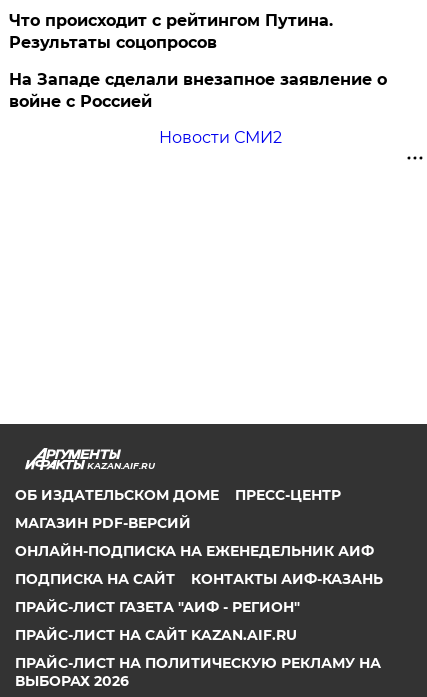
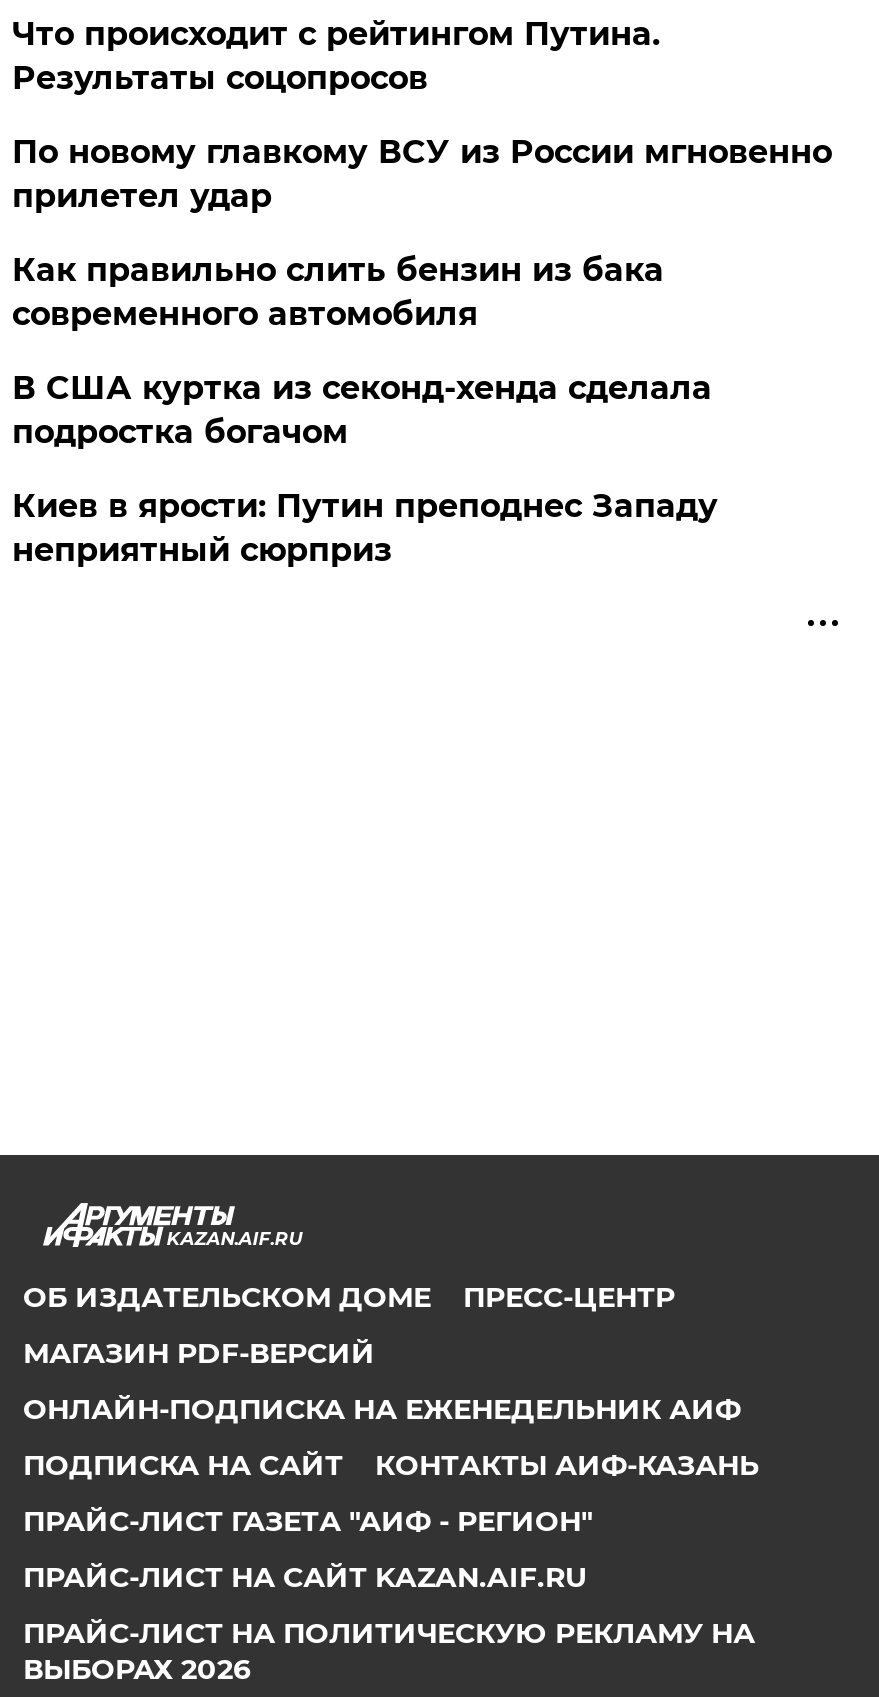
- На Западе сделали внезапное заявление о
- войне с Россией
- Новости СМИ2
+ По новому главкому ВСУ из России мгновенно
+ прилетел удар
+ Как правильно слить бензин из бака
+ современного автомобиля
+ В США куртка из секонд-хенда сделала
+ подростка богачом
+ Киев в ярости: Путин преподнес Западу
+ неприятный сюрприз
